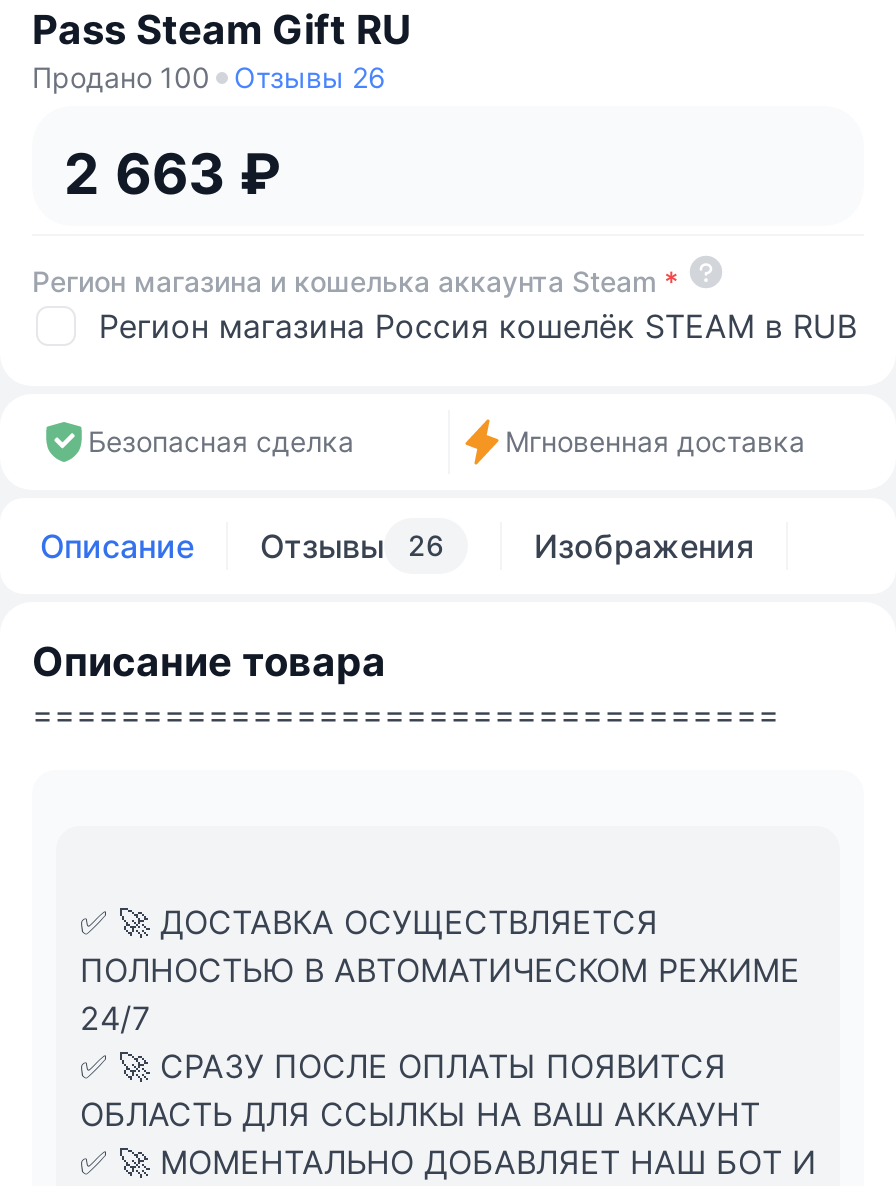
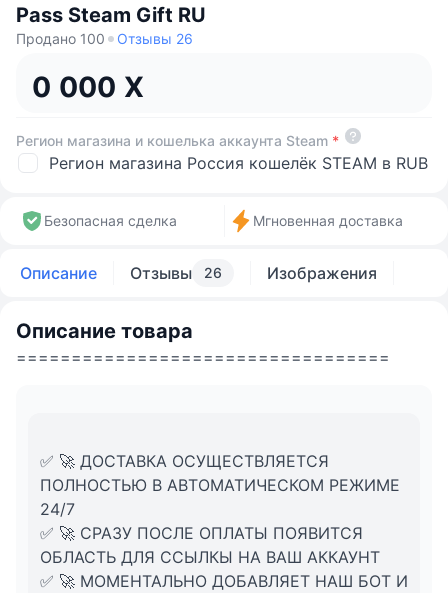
- 2 663 ₽
+ 0 000 X
